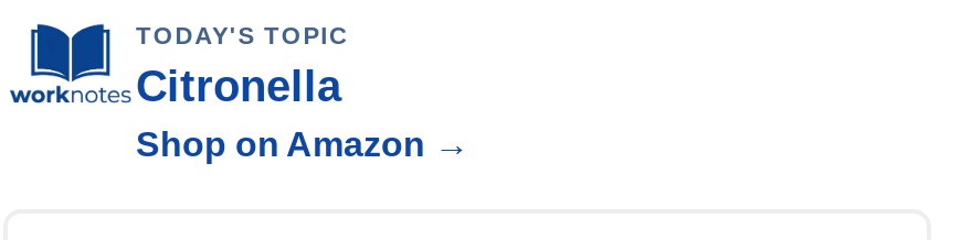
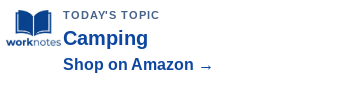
- Citronella
+ Camping
